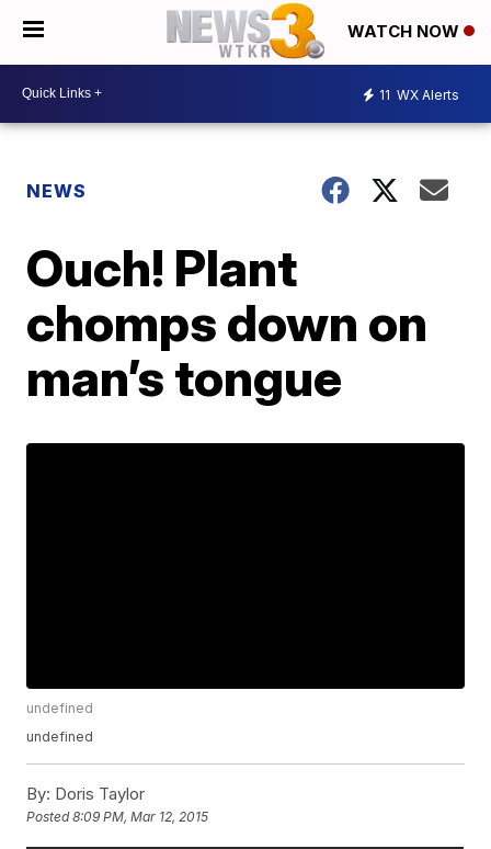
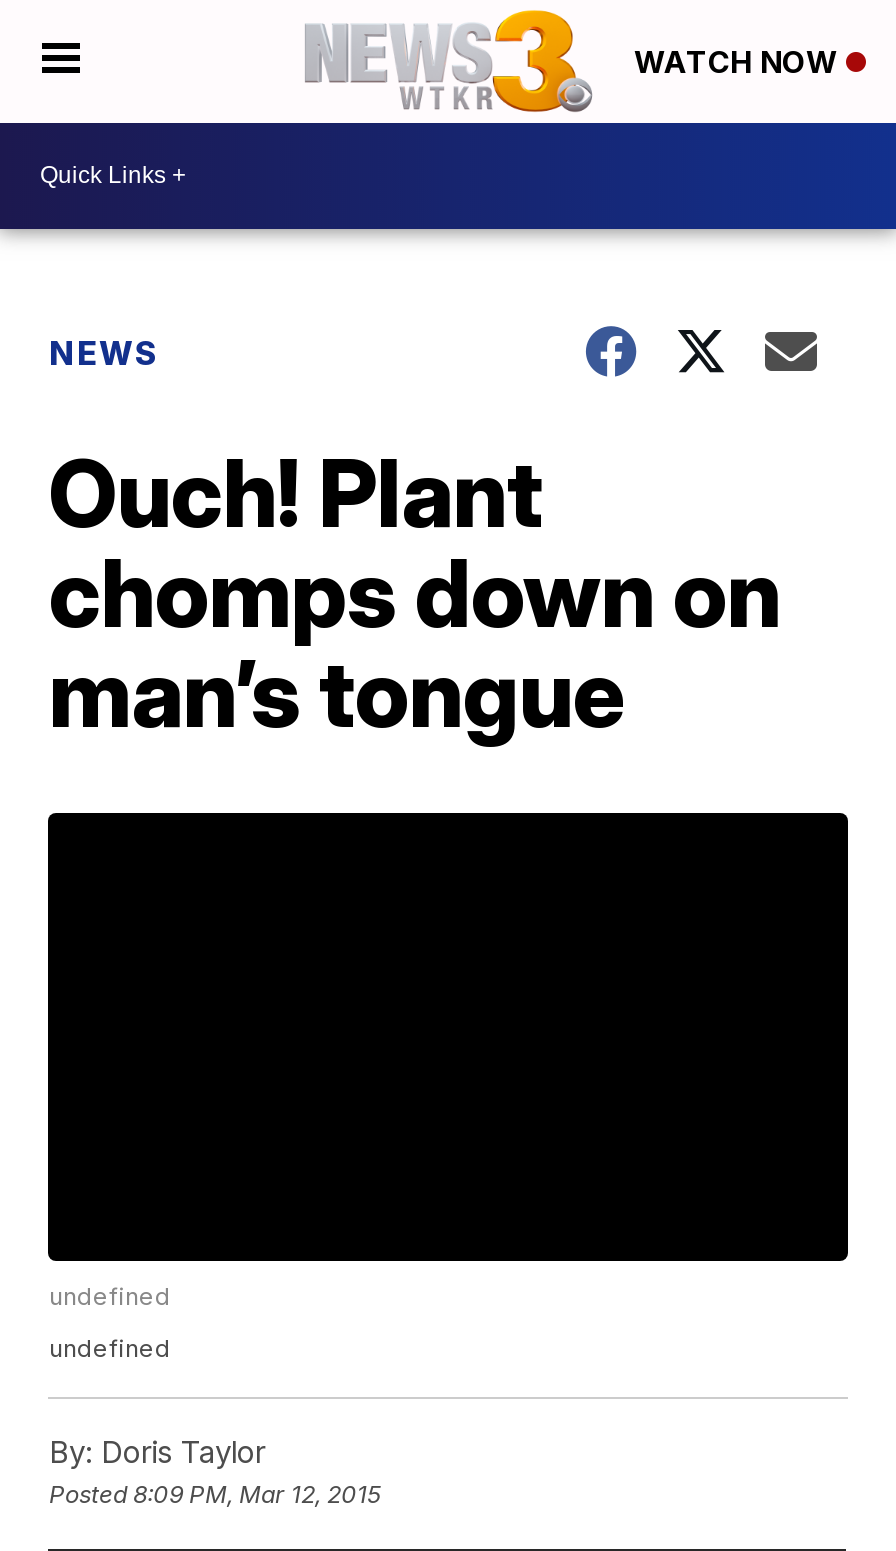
- 11 WX Alerts
